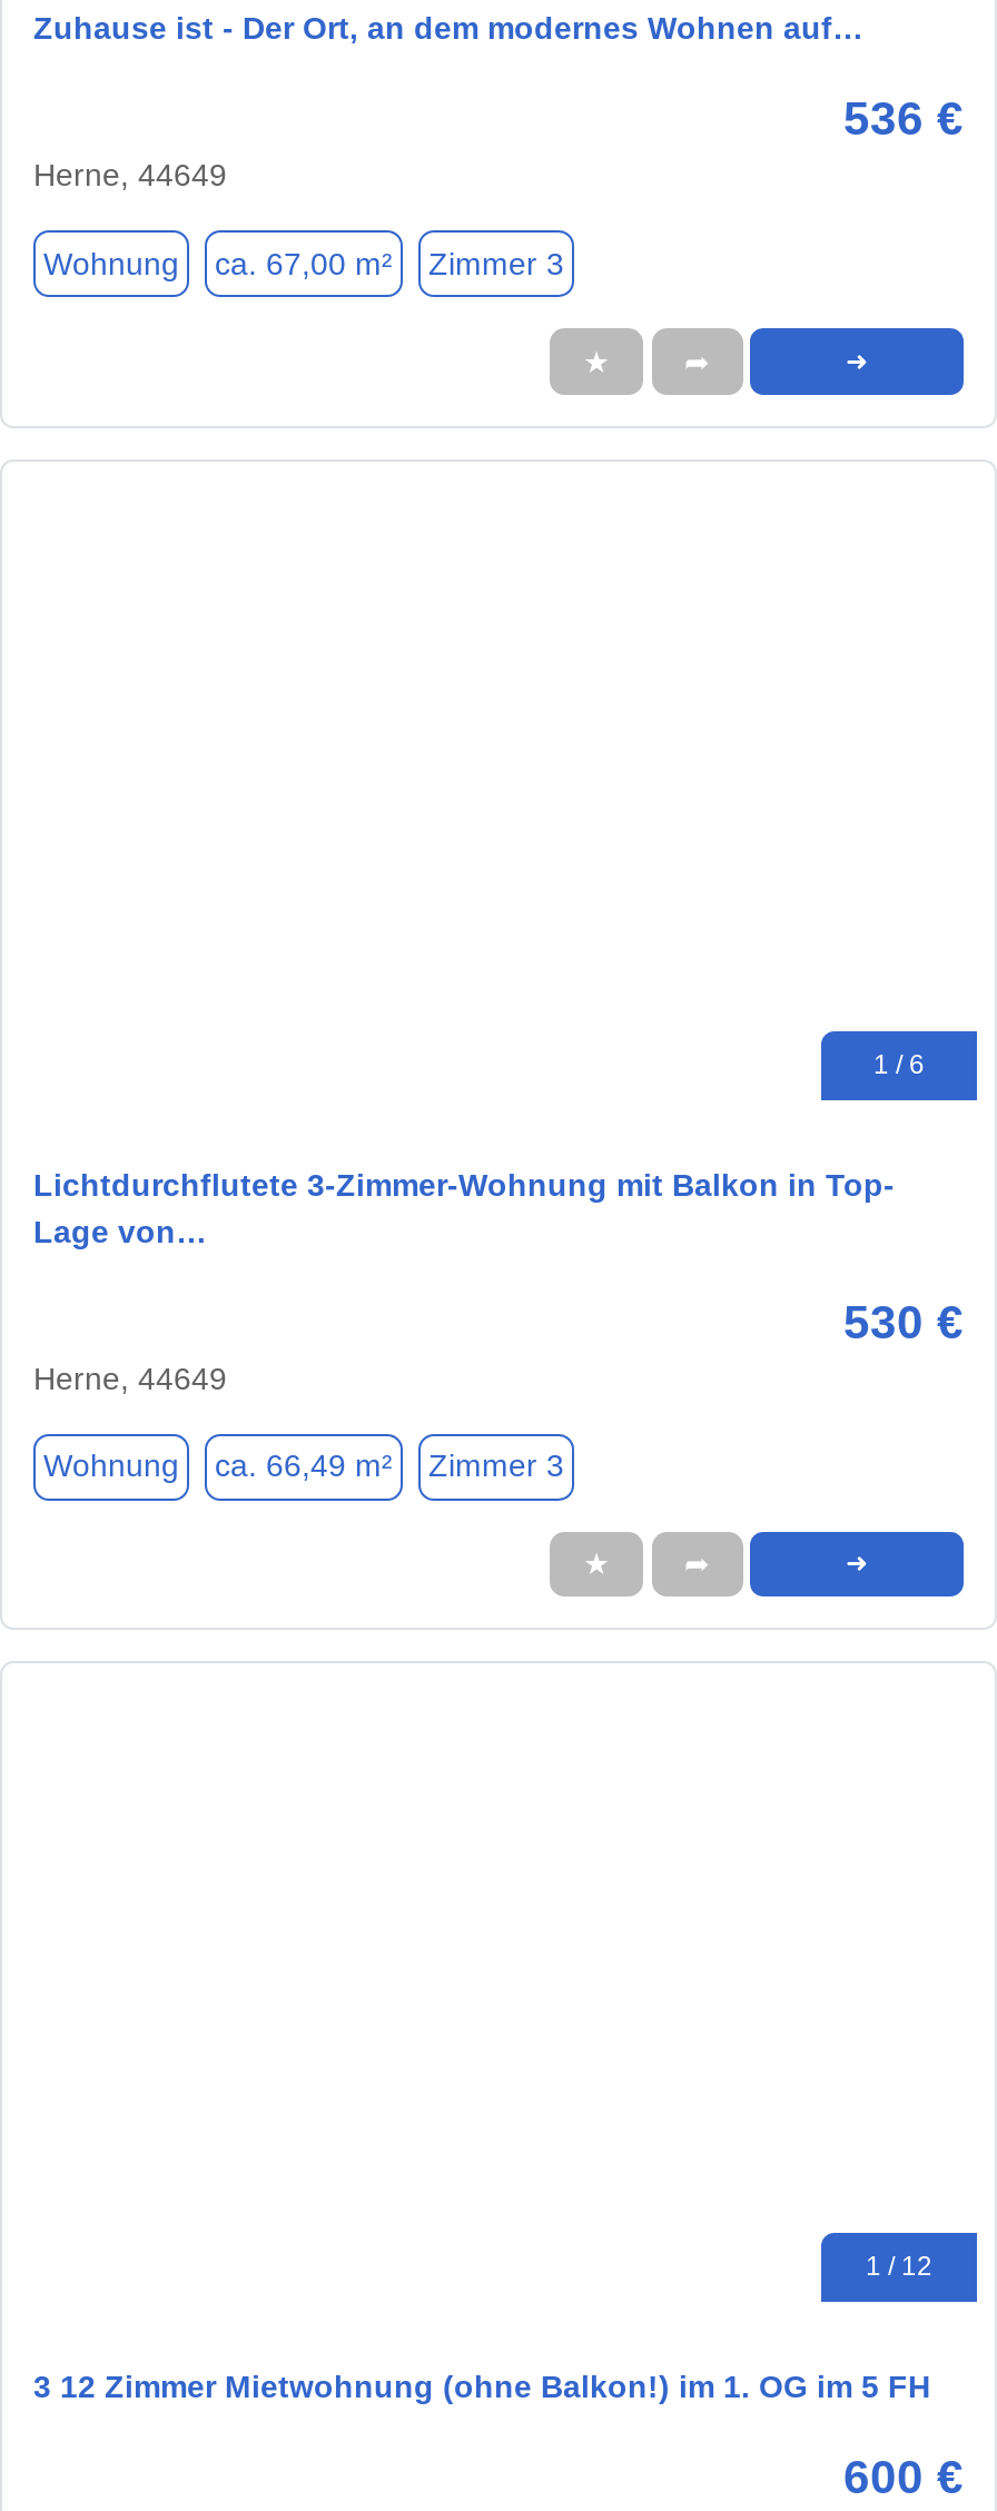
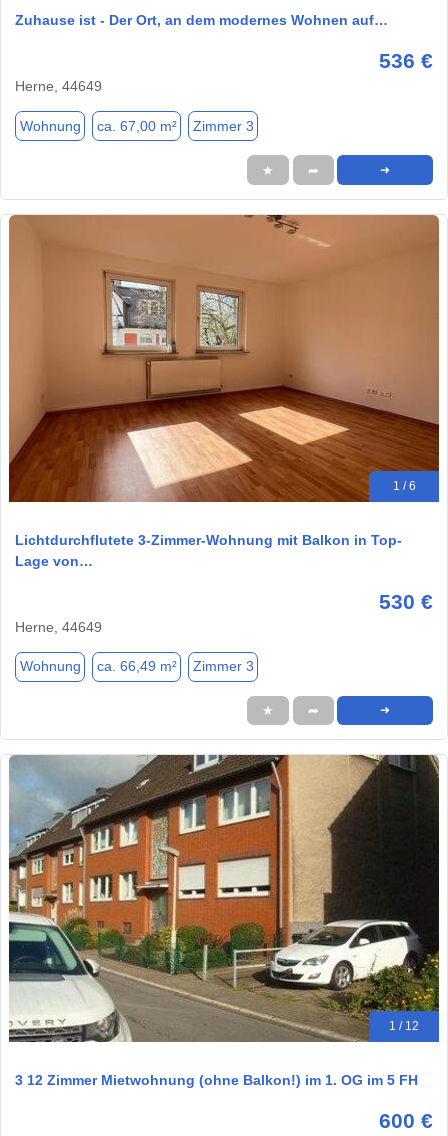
+ [image]

+ [image]
